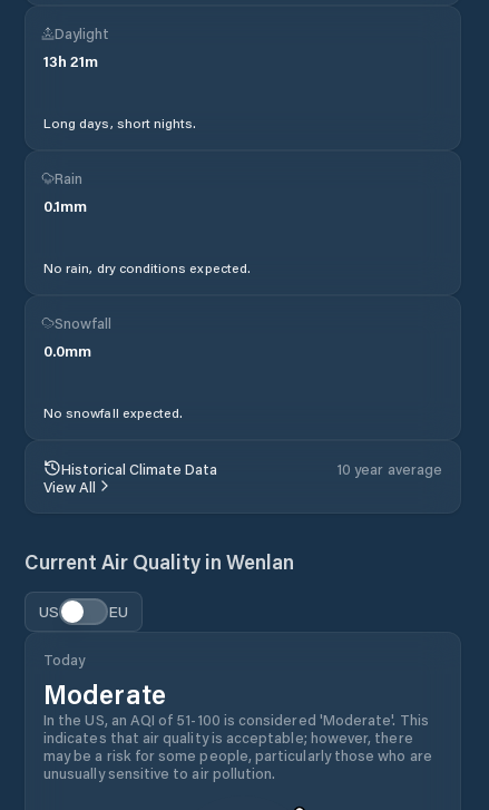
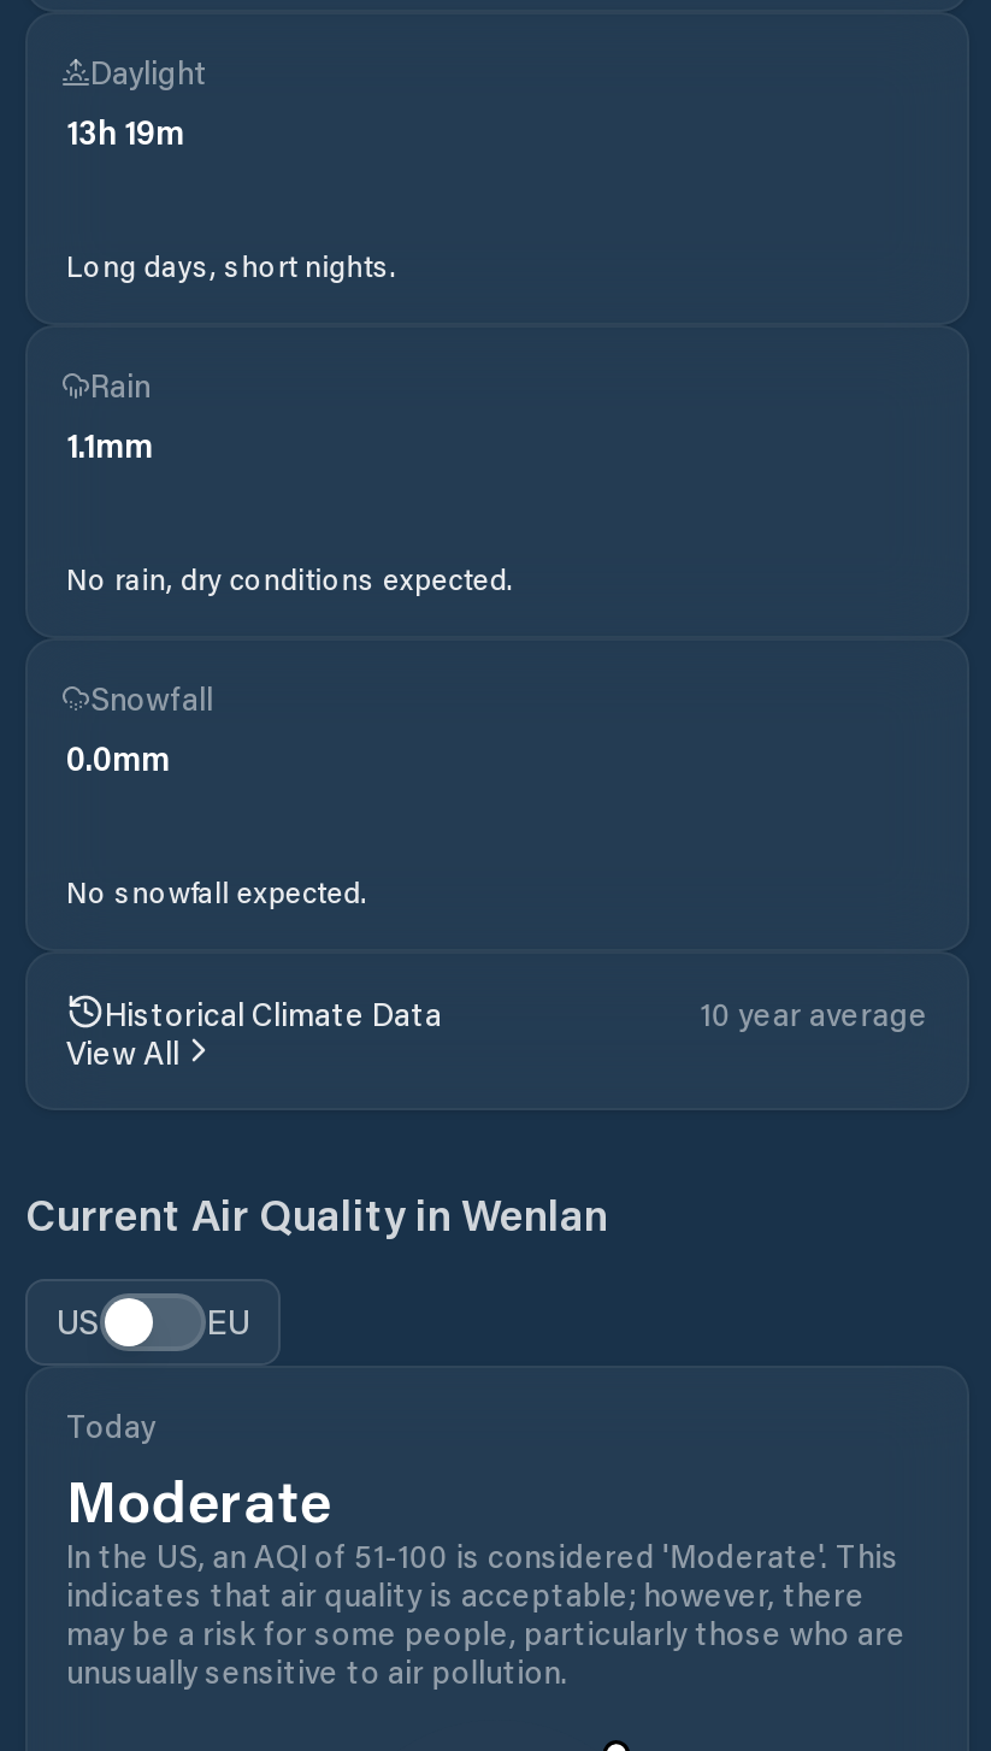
- 13h 21m
+ 13h 19m

- 0.1mm
+ 1.1mm
